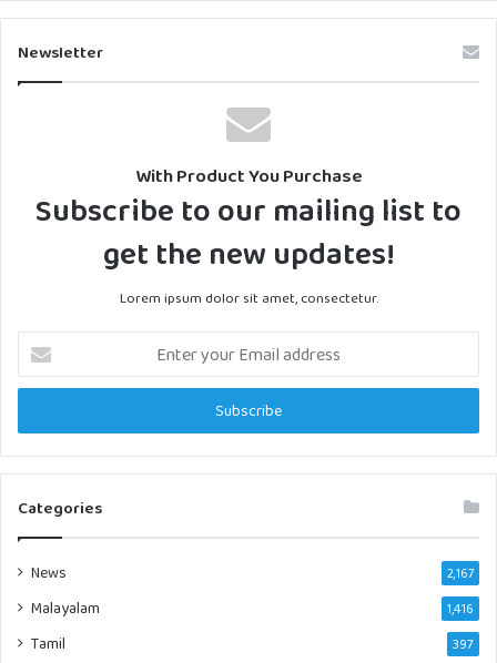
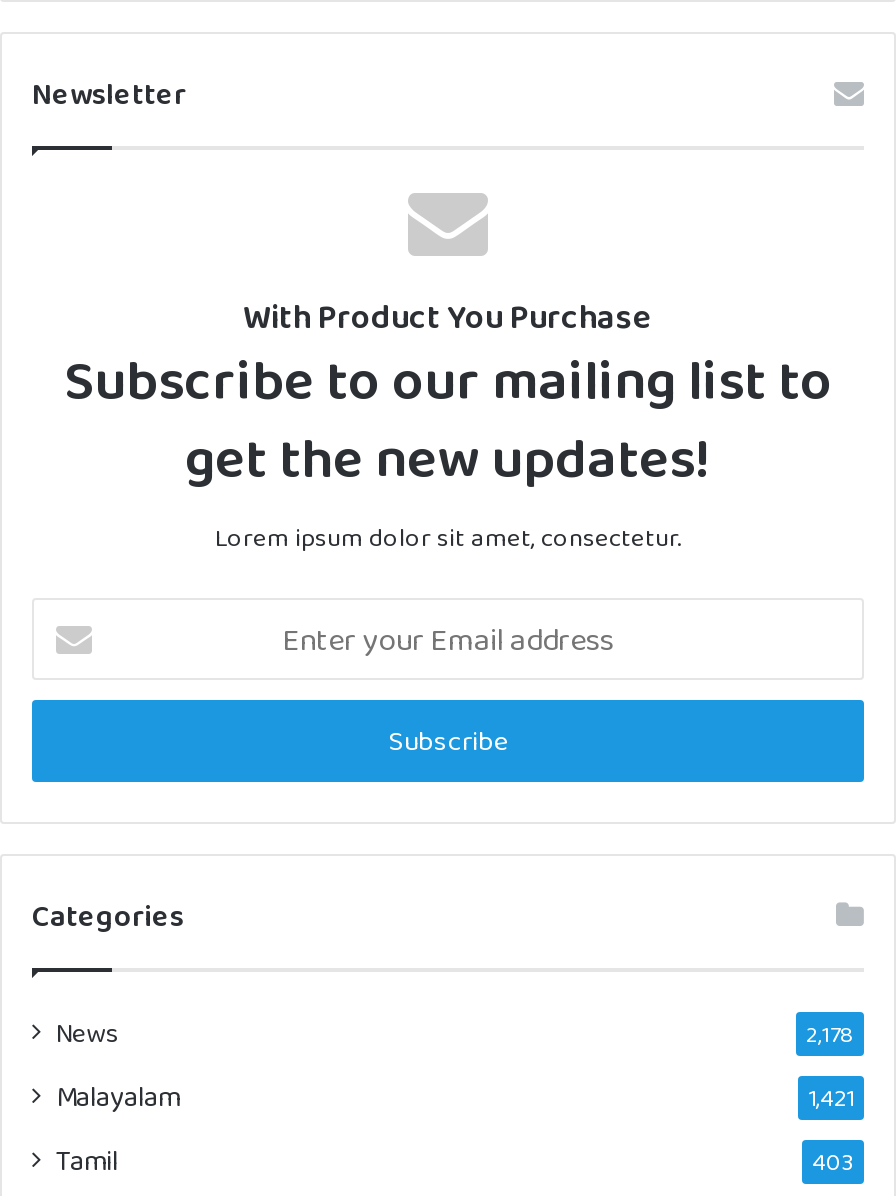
- 2,167
+ 2,178

- 1,416
+ 1,421

- 397
+ 403
